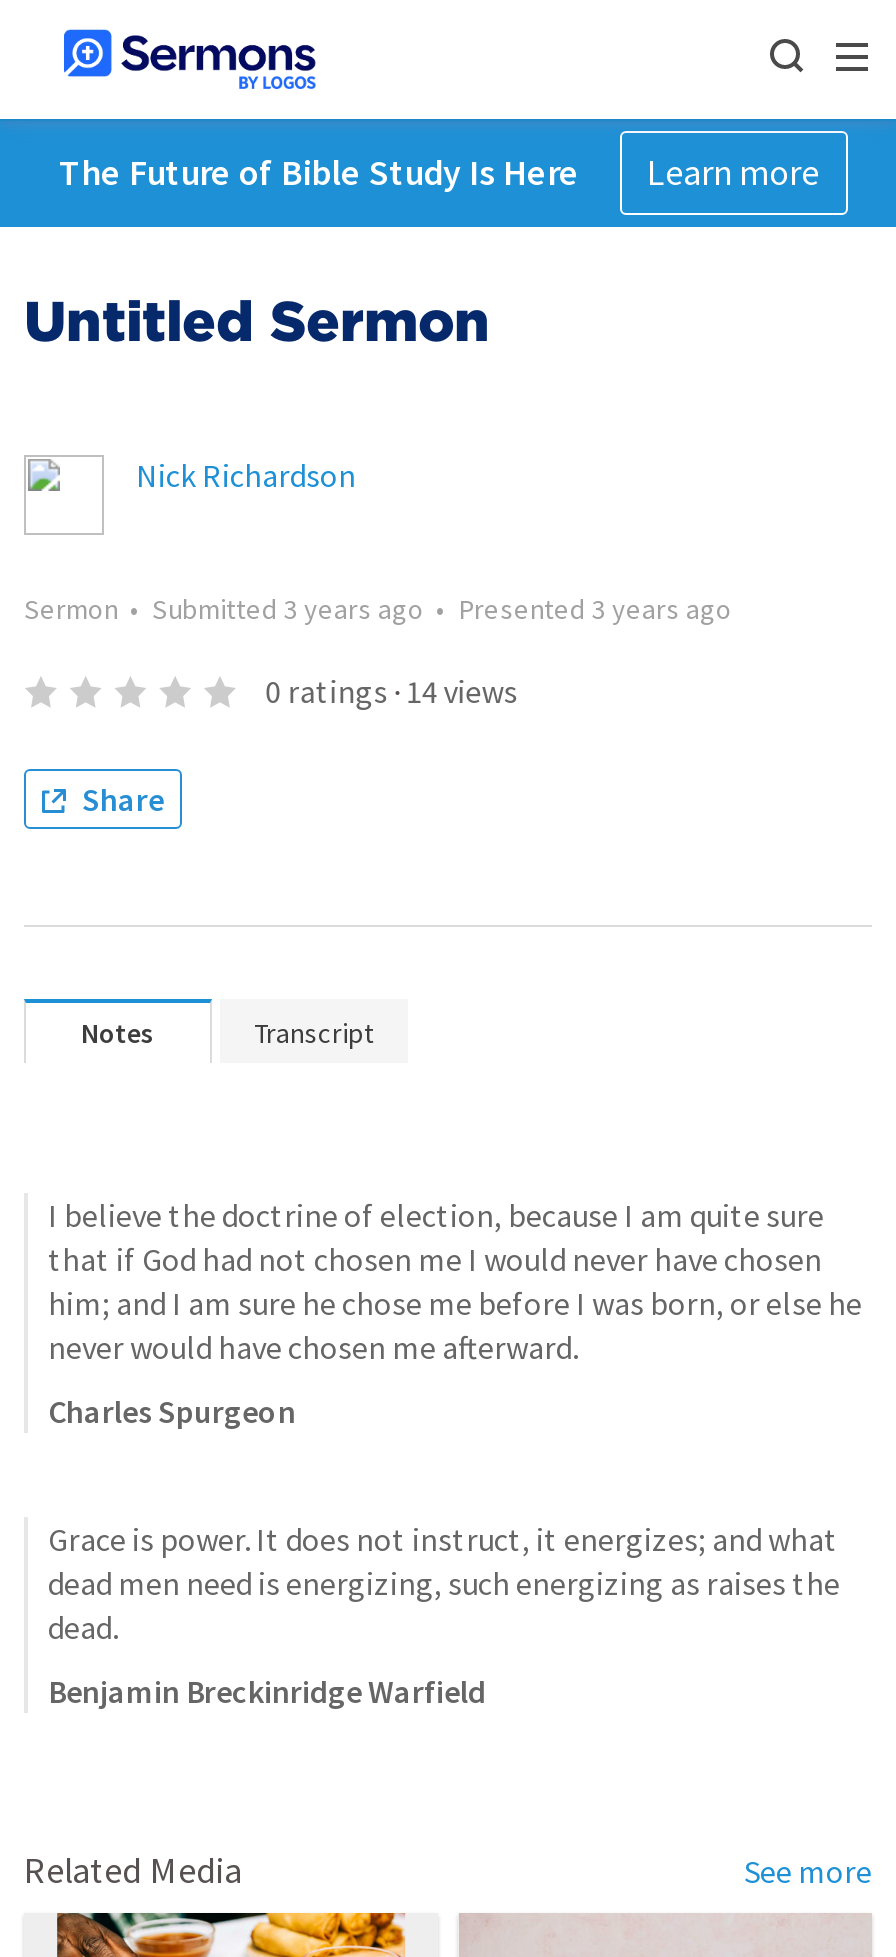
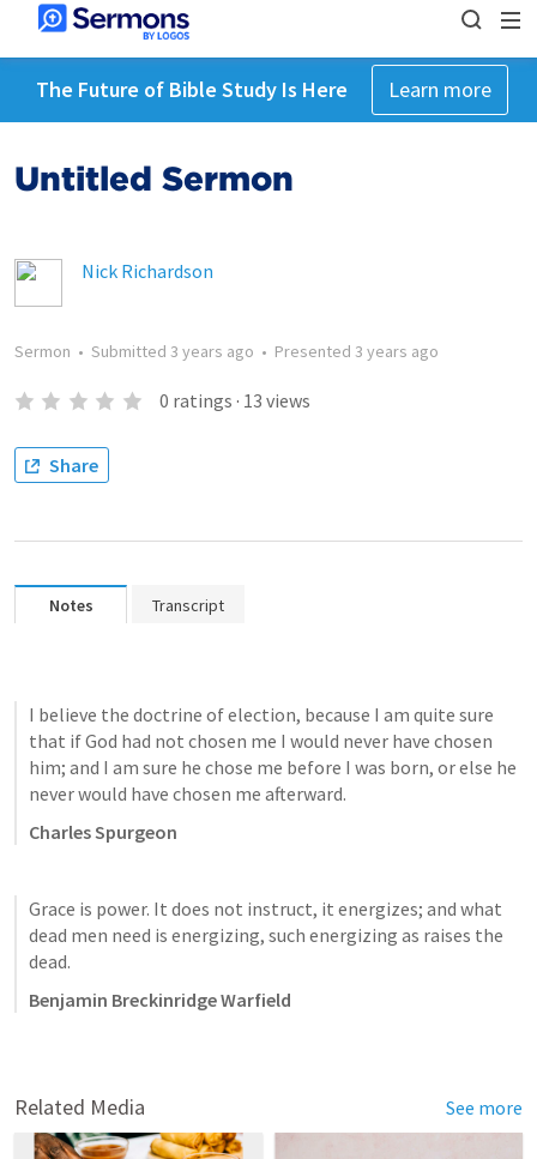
- 0 ratings · 14 views
+ 0 ratings · 13 views
